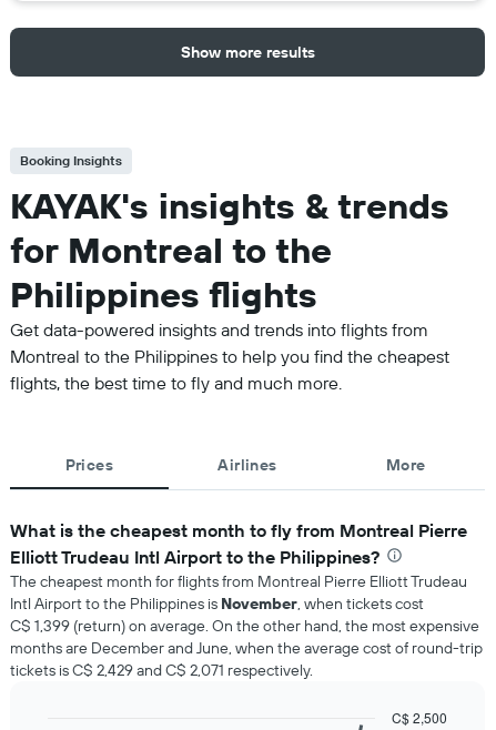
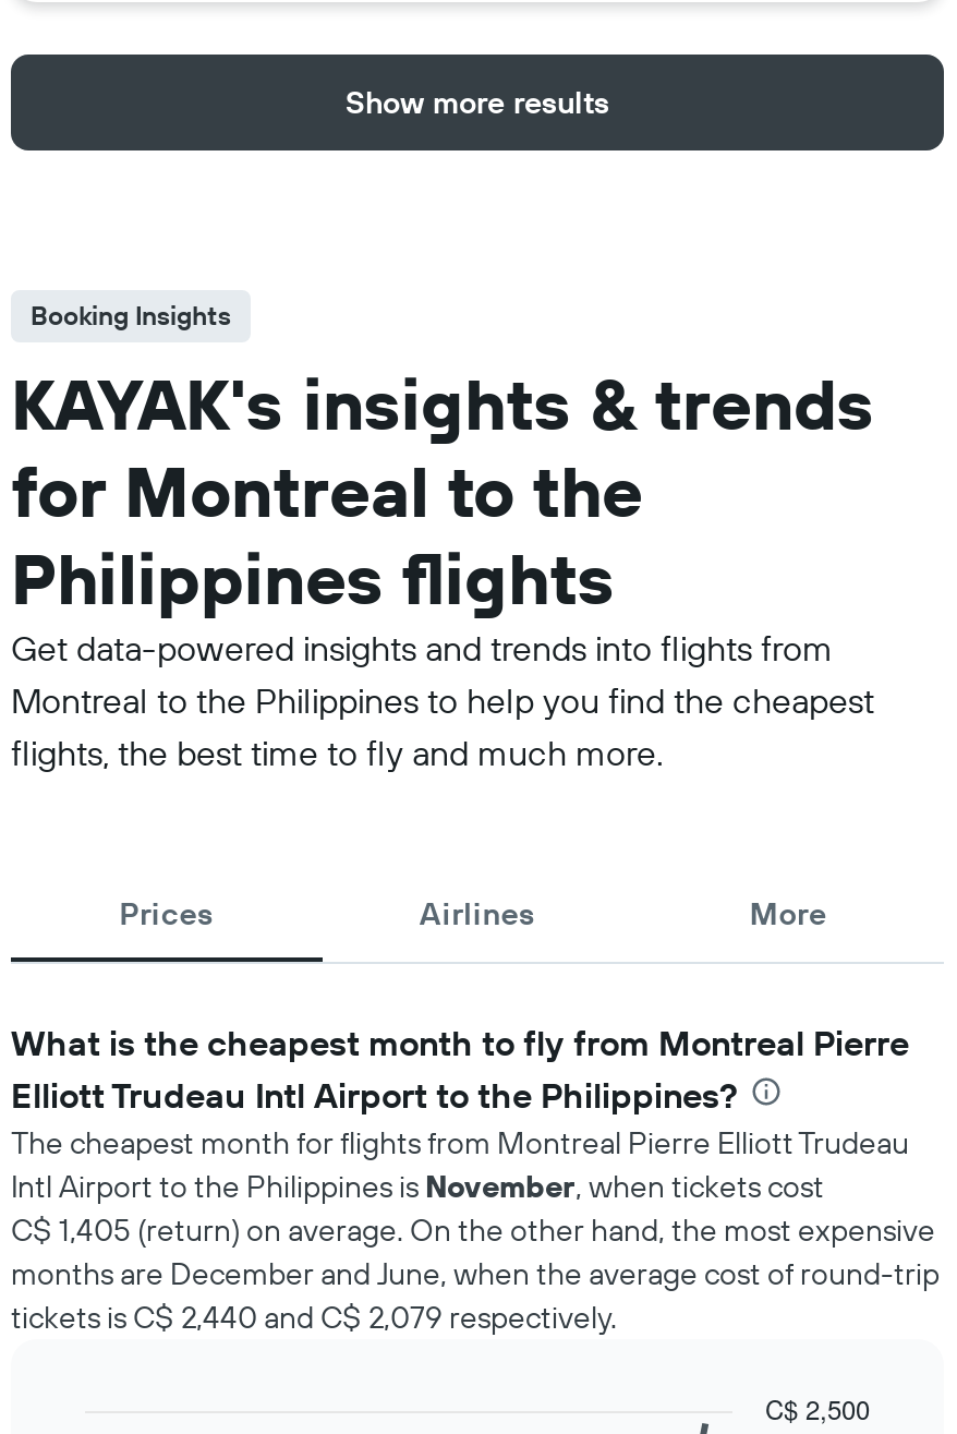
- C$ 1,399 (return) on average. On the other hand, the most expensive
+ C$ 1,405 (return) on average. On the other hand, the most expensive

- tickets is C$ 2,429 and C$ 2,071 respectively.
+ tickets is C$ 2,440 and C$ 2,079 respectively.
